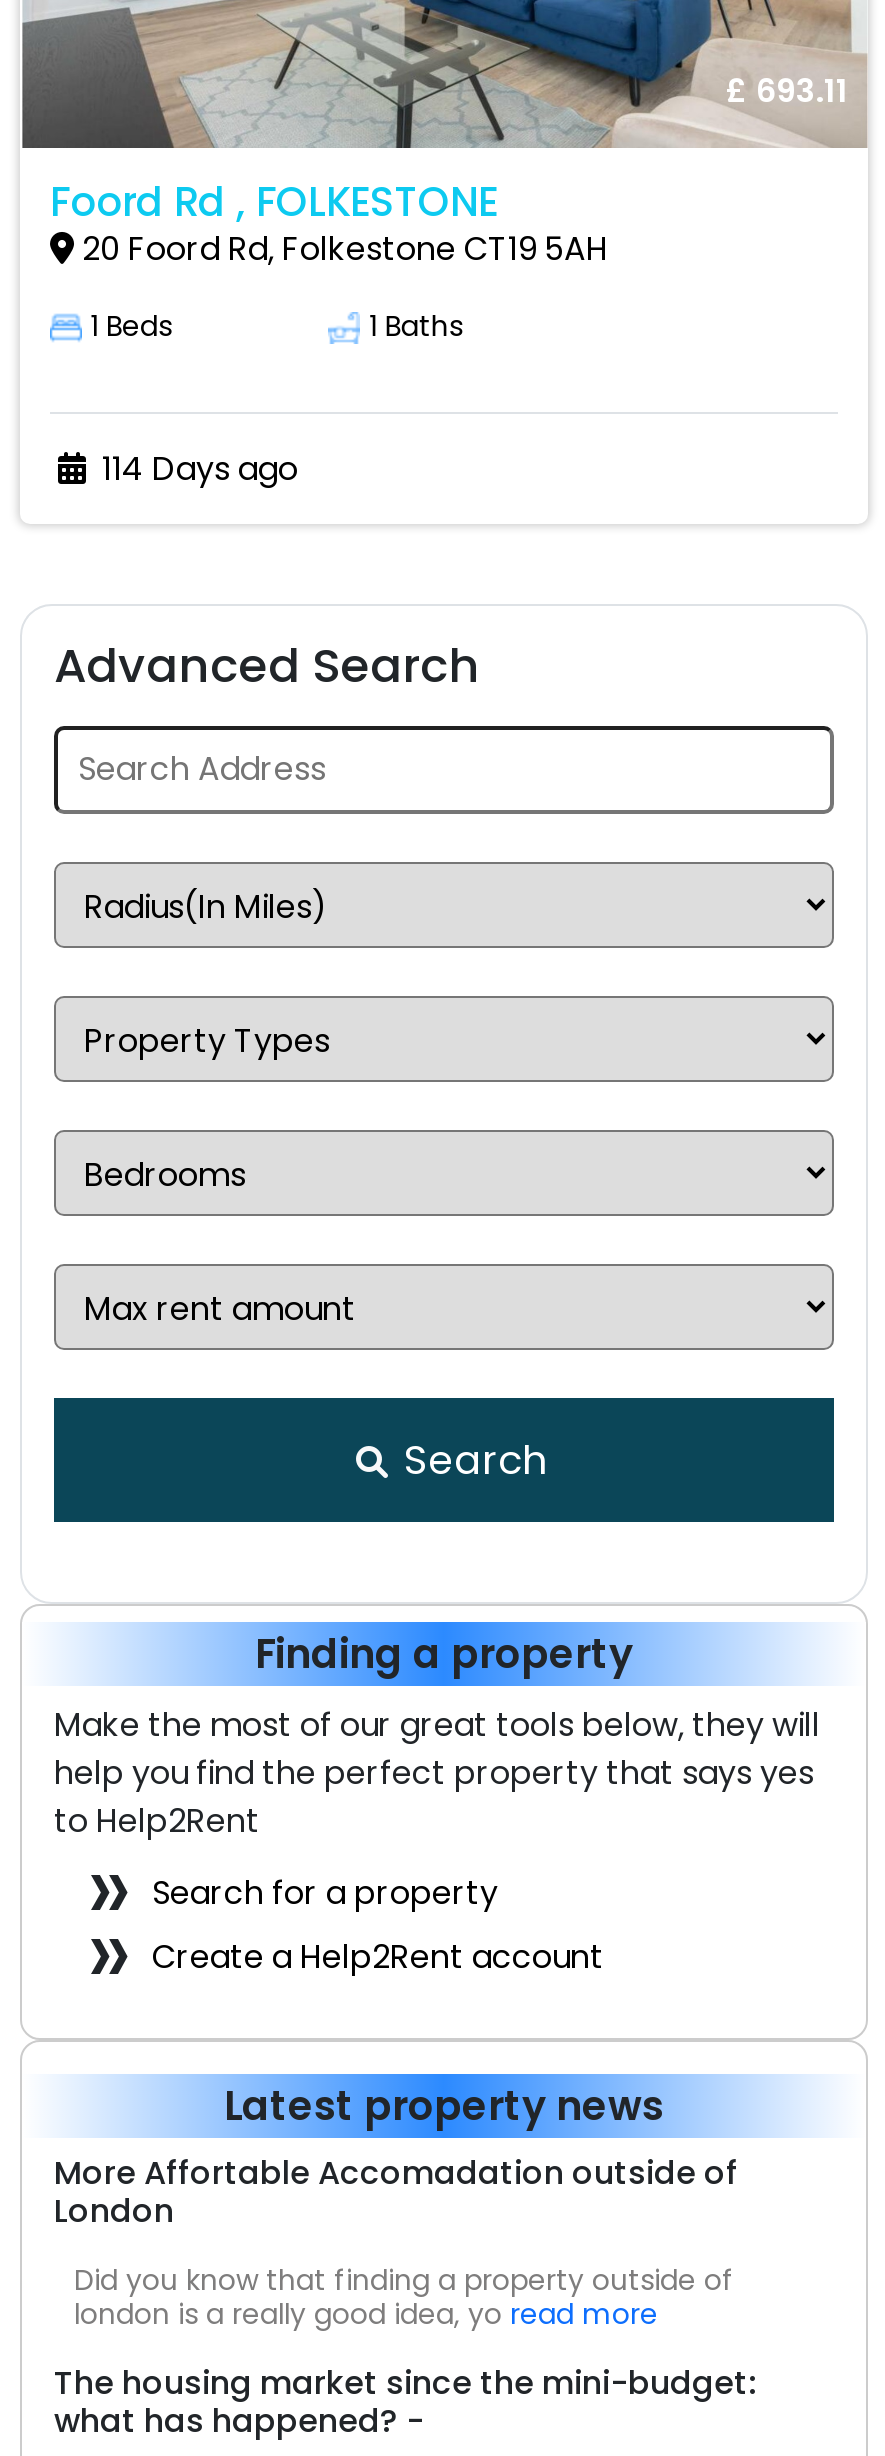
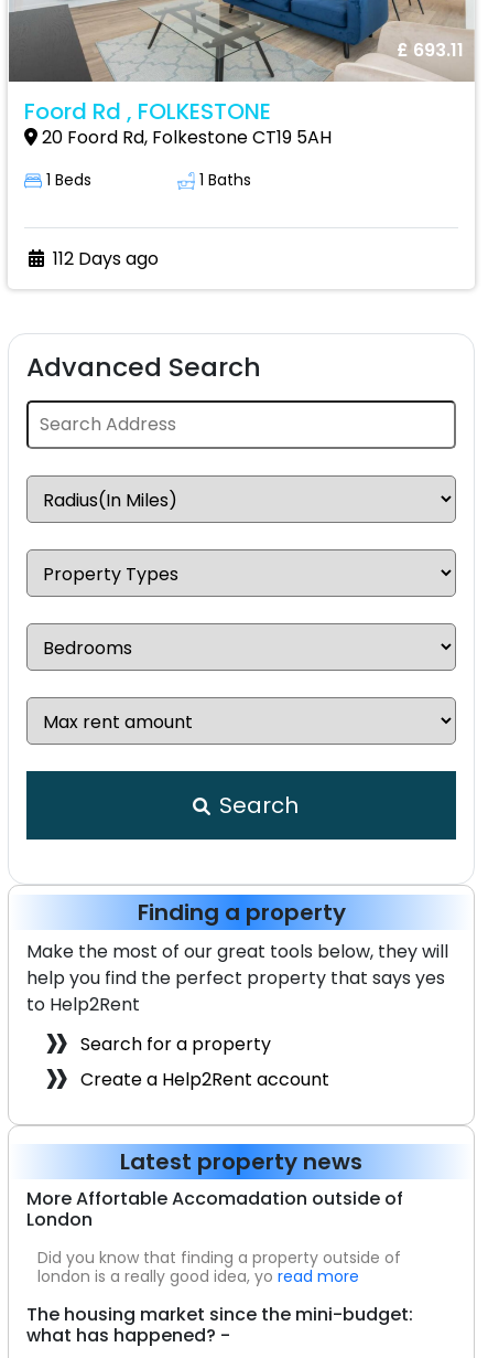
- 114 Days ago
+ 112 Days ago
